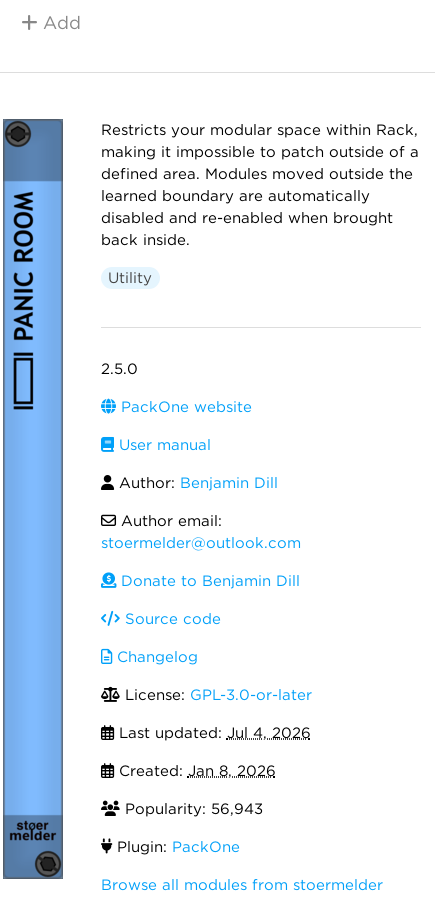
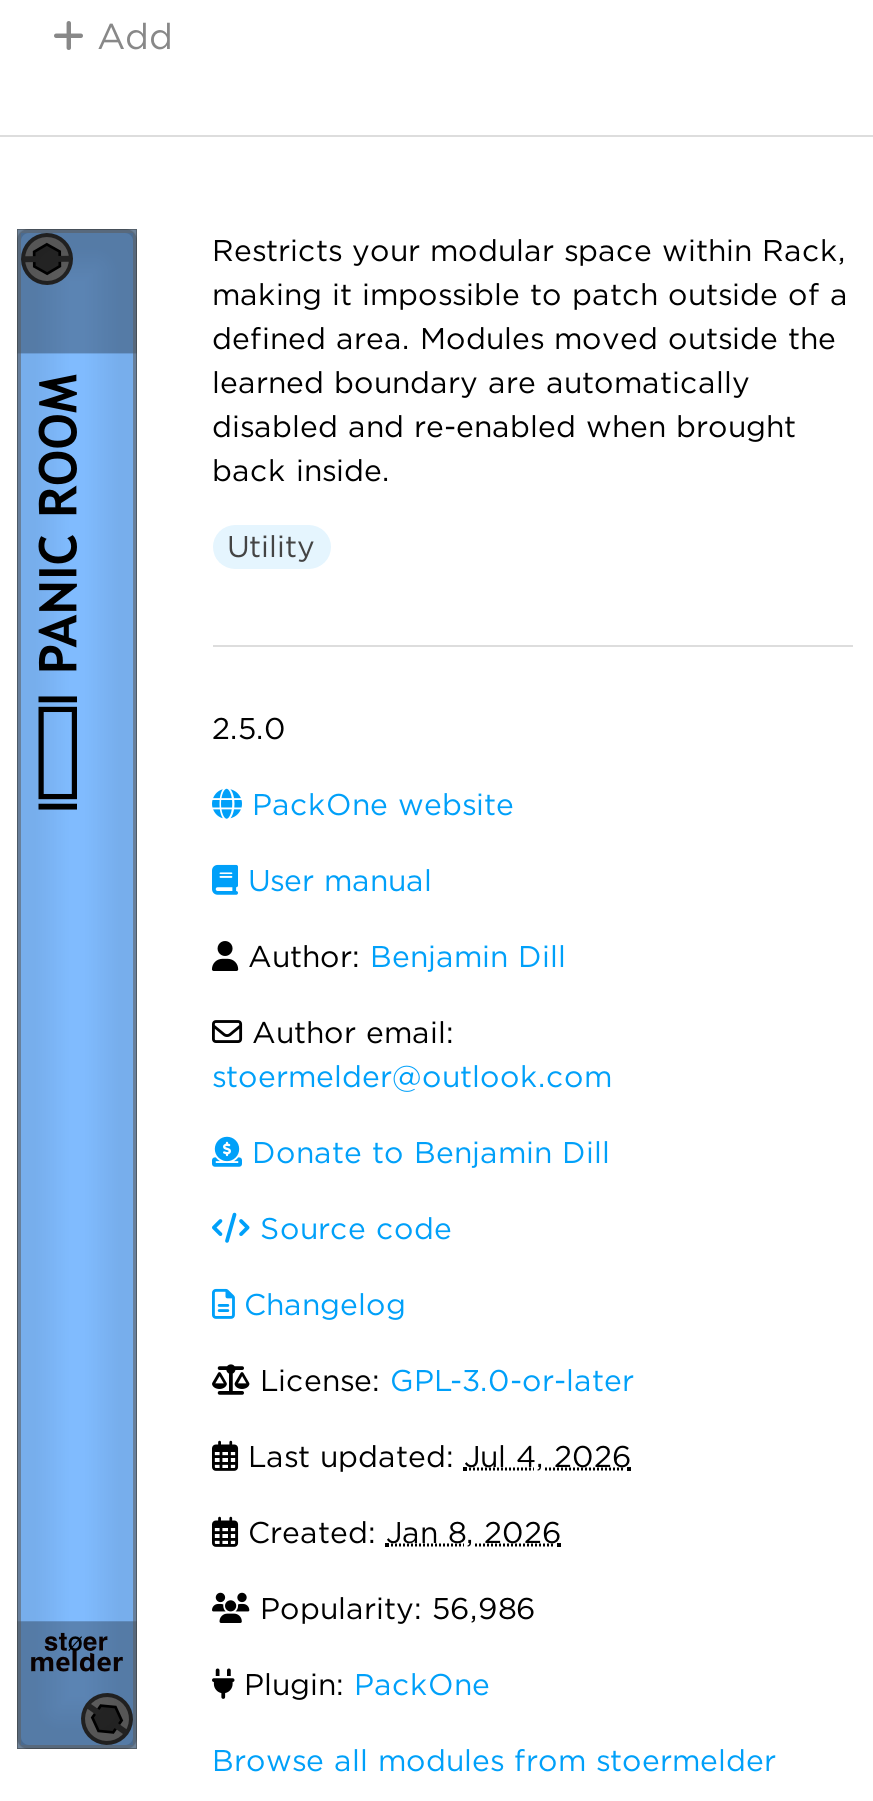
- Popularity: 56,943
+ Popularity: 56,986
